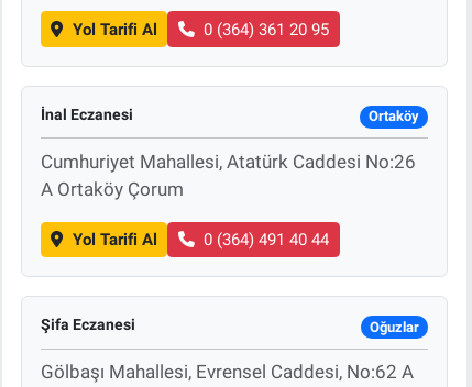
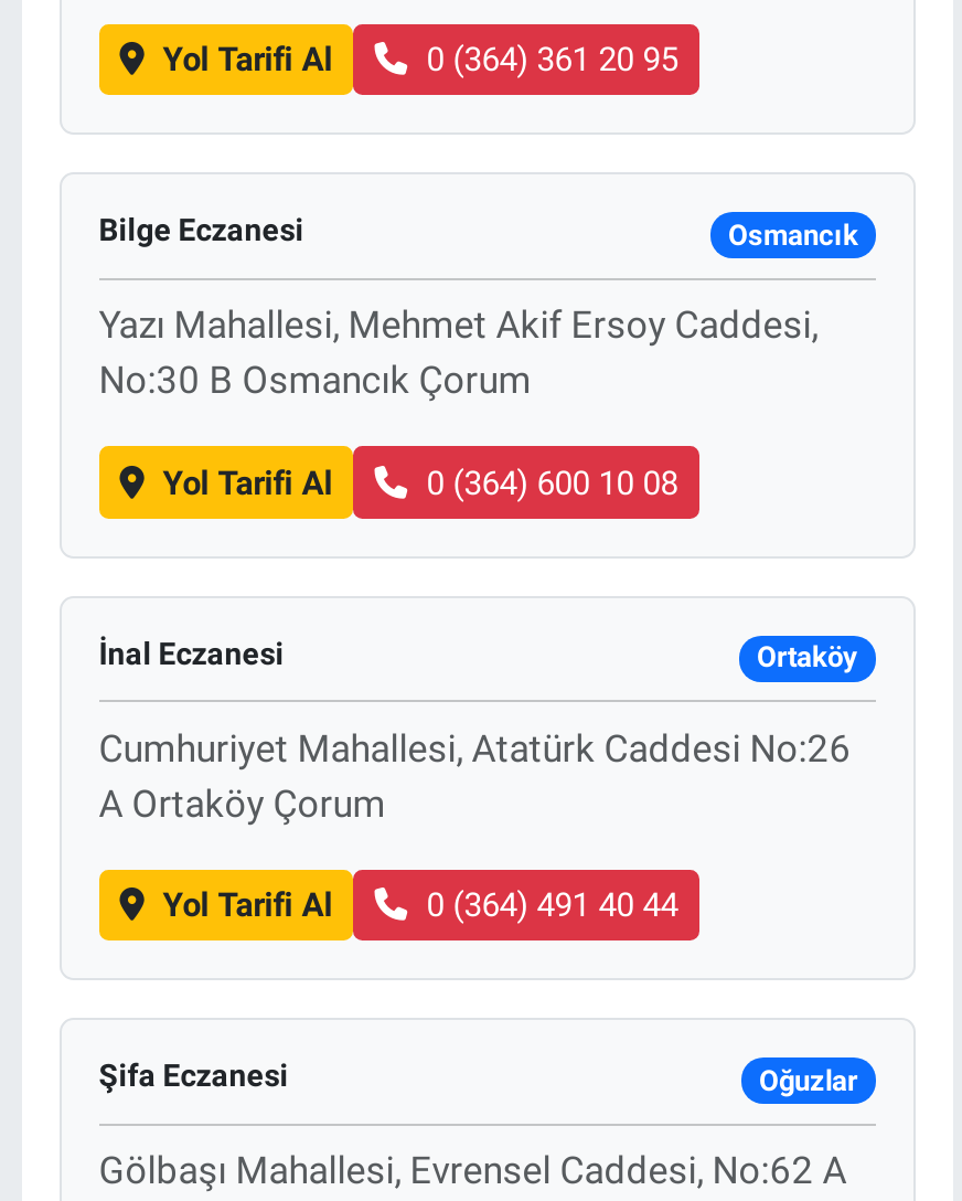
+ Bilge Eczanesi
+ Osmancık
+ Yazı Mahallesi, Mehmet Akif Ersoy Caddesi,
+ No:30 B Osmancık Çorum
+ Yol Tarifi Al
+ 0 (364) 600 10 08
